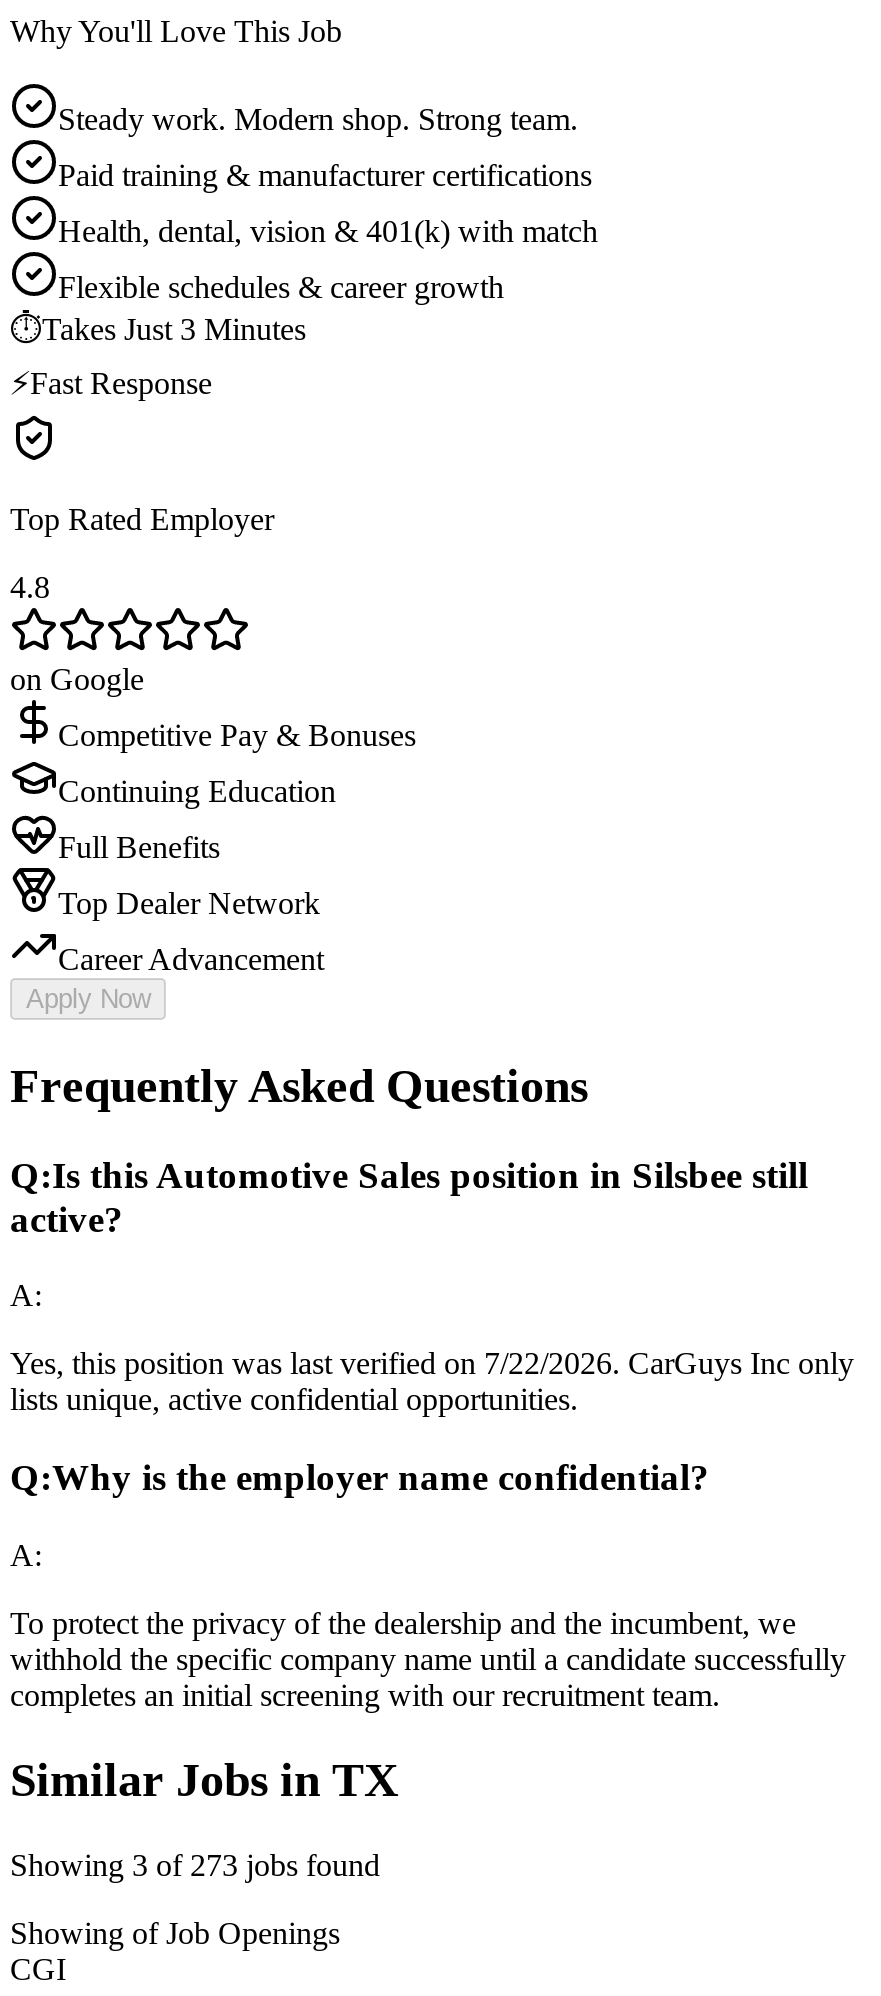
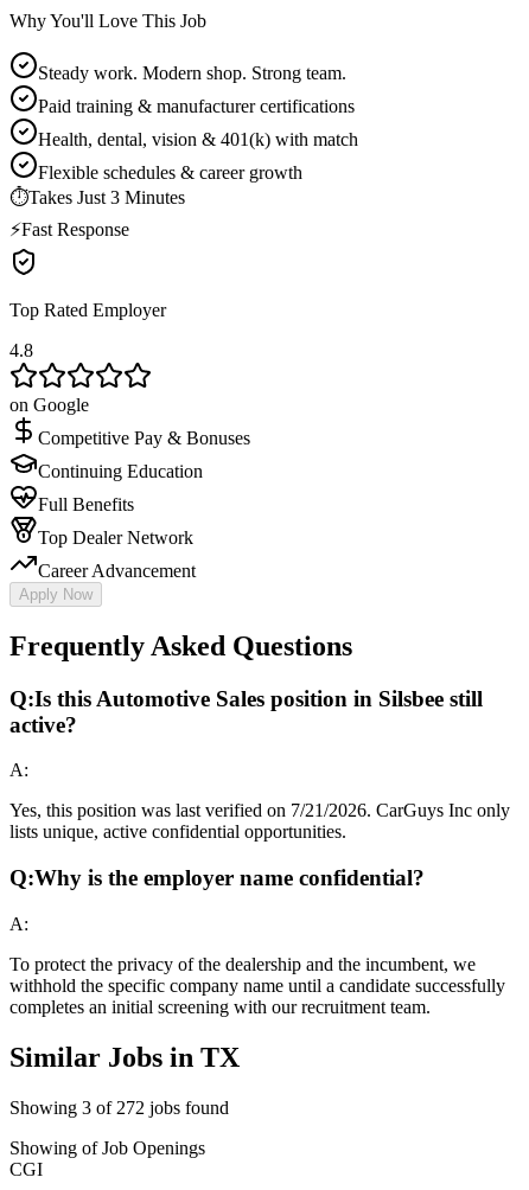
- Yes, this position was last verified on 7/22/2026. CarGuys Inc only
+ Yes, this position was last verified on 7/21/2026. CarGuys Inc only

- Showing 3 of 273 jobs found
+ Showing 3 of 272 jobs found
